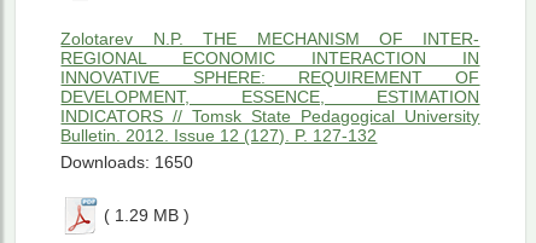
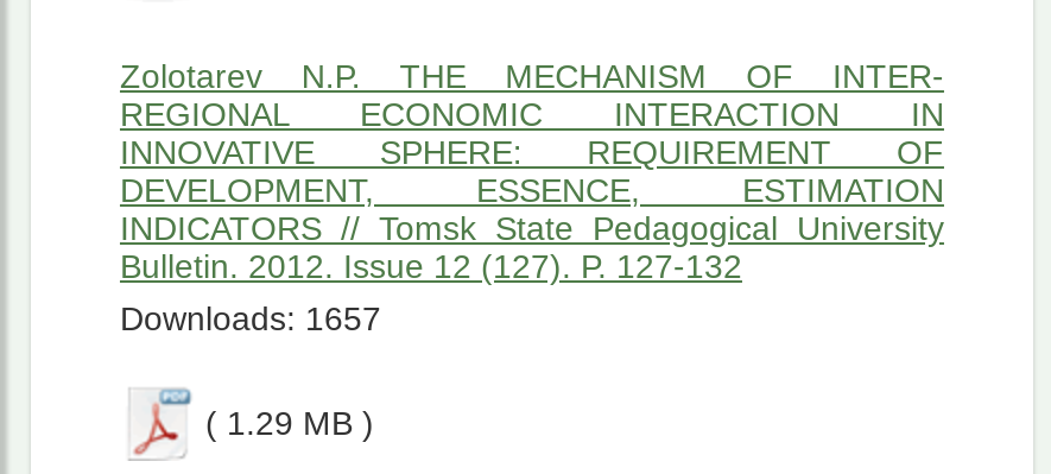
- Downloads: 1650
+ Downloads: 1657
